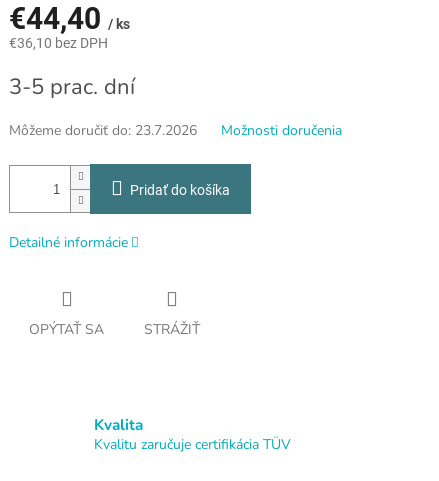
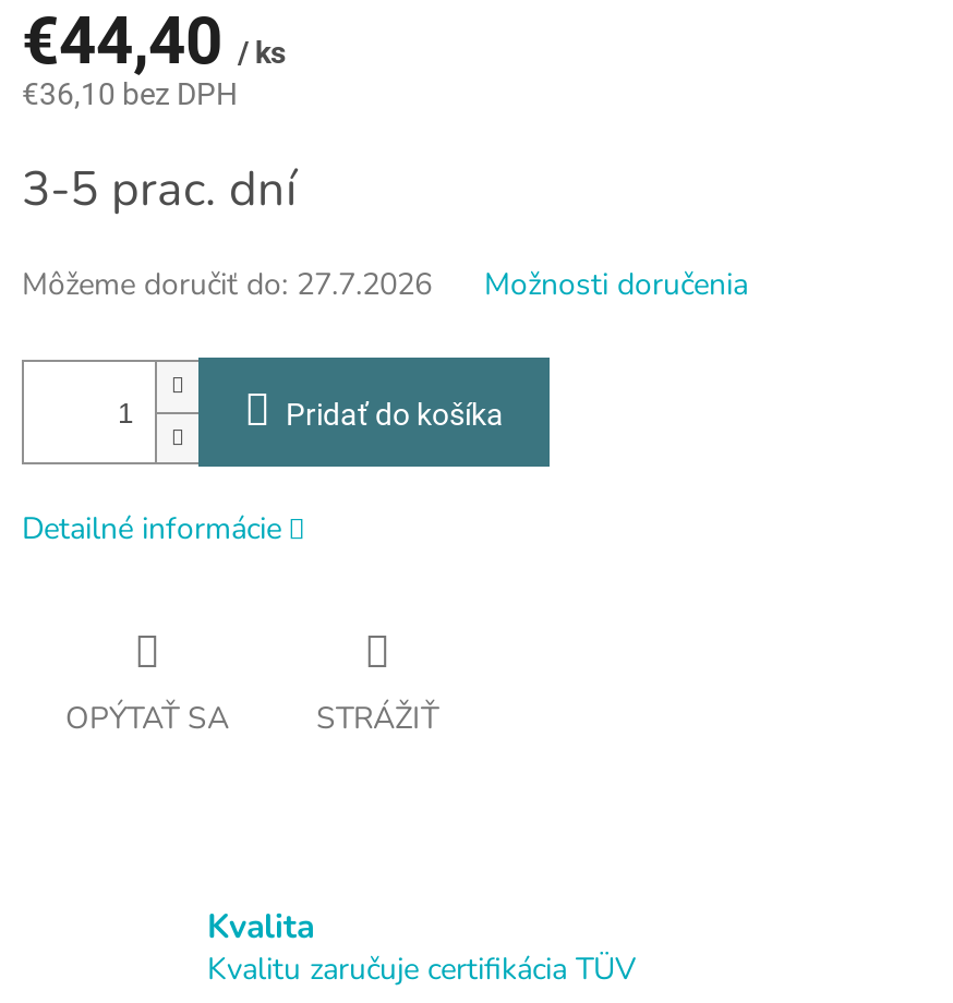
- Môžeme doručiť do: 23.7.2026
+ Môžeme doručiť do: 27.7.2026
